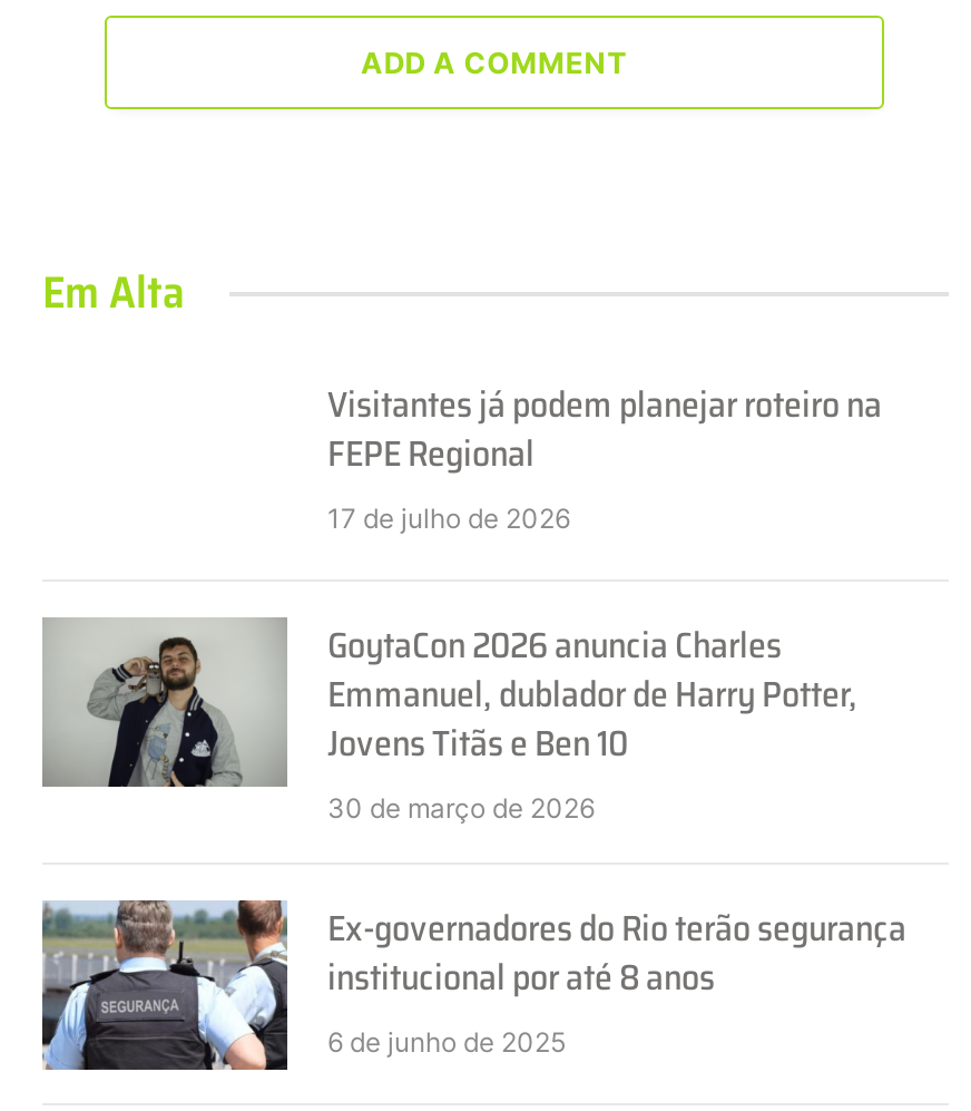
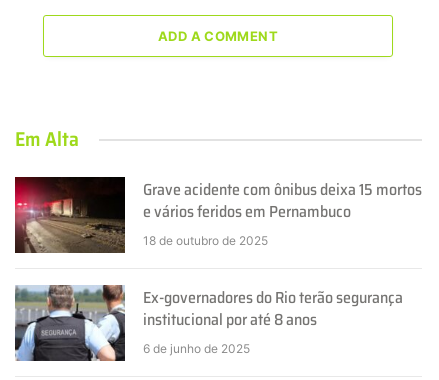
- [image]
- Visitantes já podem planejar roteiro na
- FEPE Regional
- 17 de julho de 2026
- GoytaCon 2026 anuncia Charles
- Emmanuel, dublador de Harry Potter,
- Jovens Titãs e Ben 10
- 30 de março de 2026
+ [image]
+ Grave acidente com ônibus deixa 15 mortos
+ e vários feridos em Pernambuco
+ 18 de outubro de 2025
